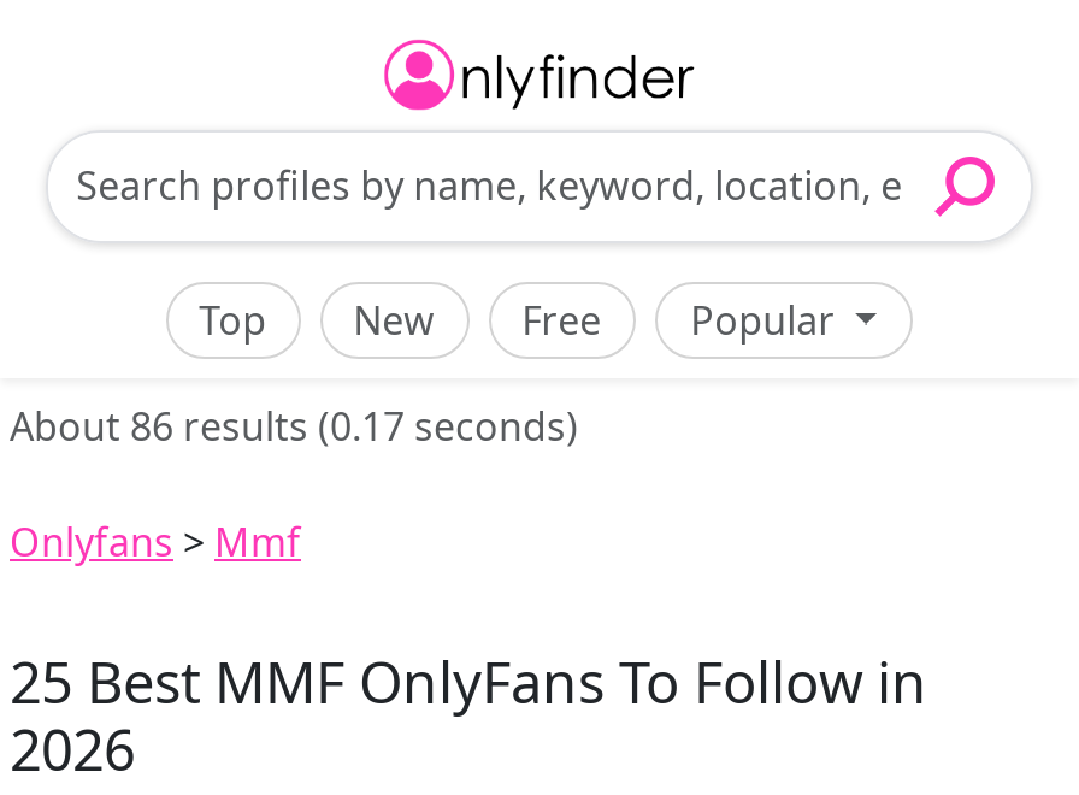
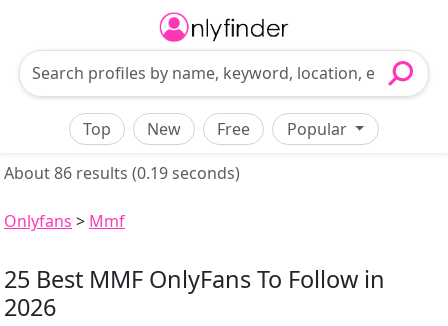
- About 86 results (0.17 seconds)
+ About 86 results (0.19 seconds)
